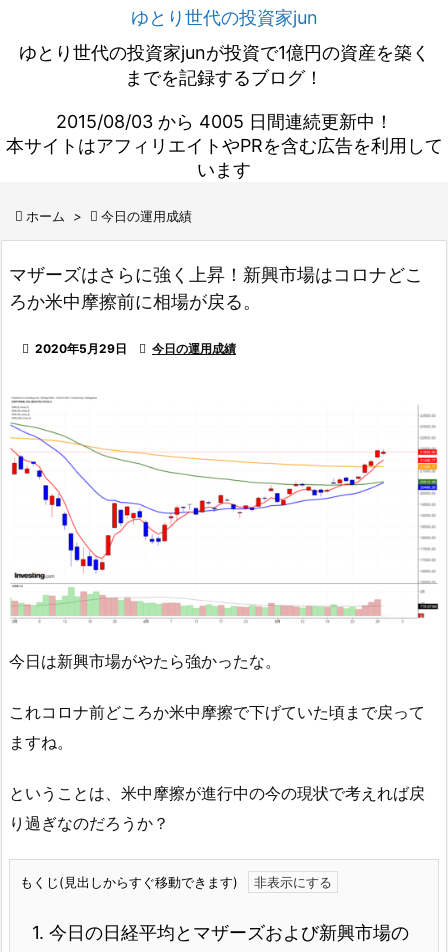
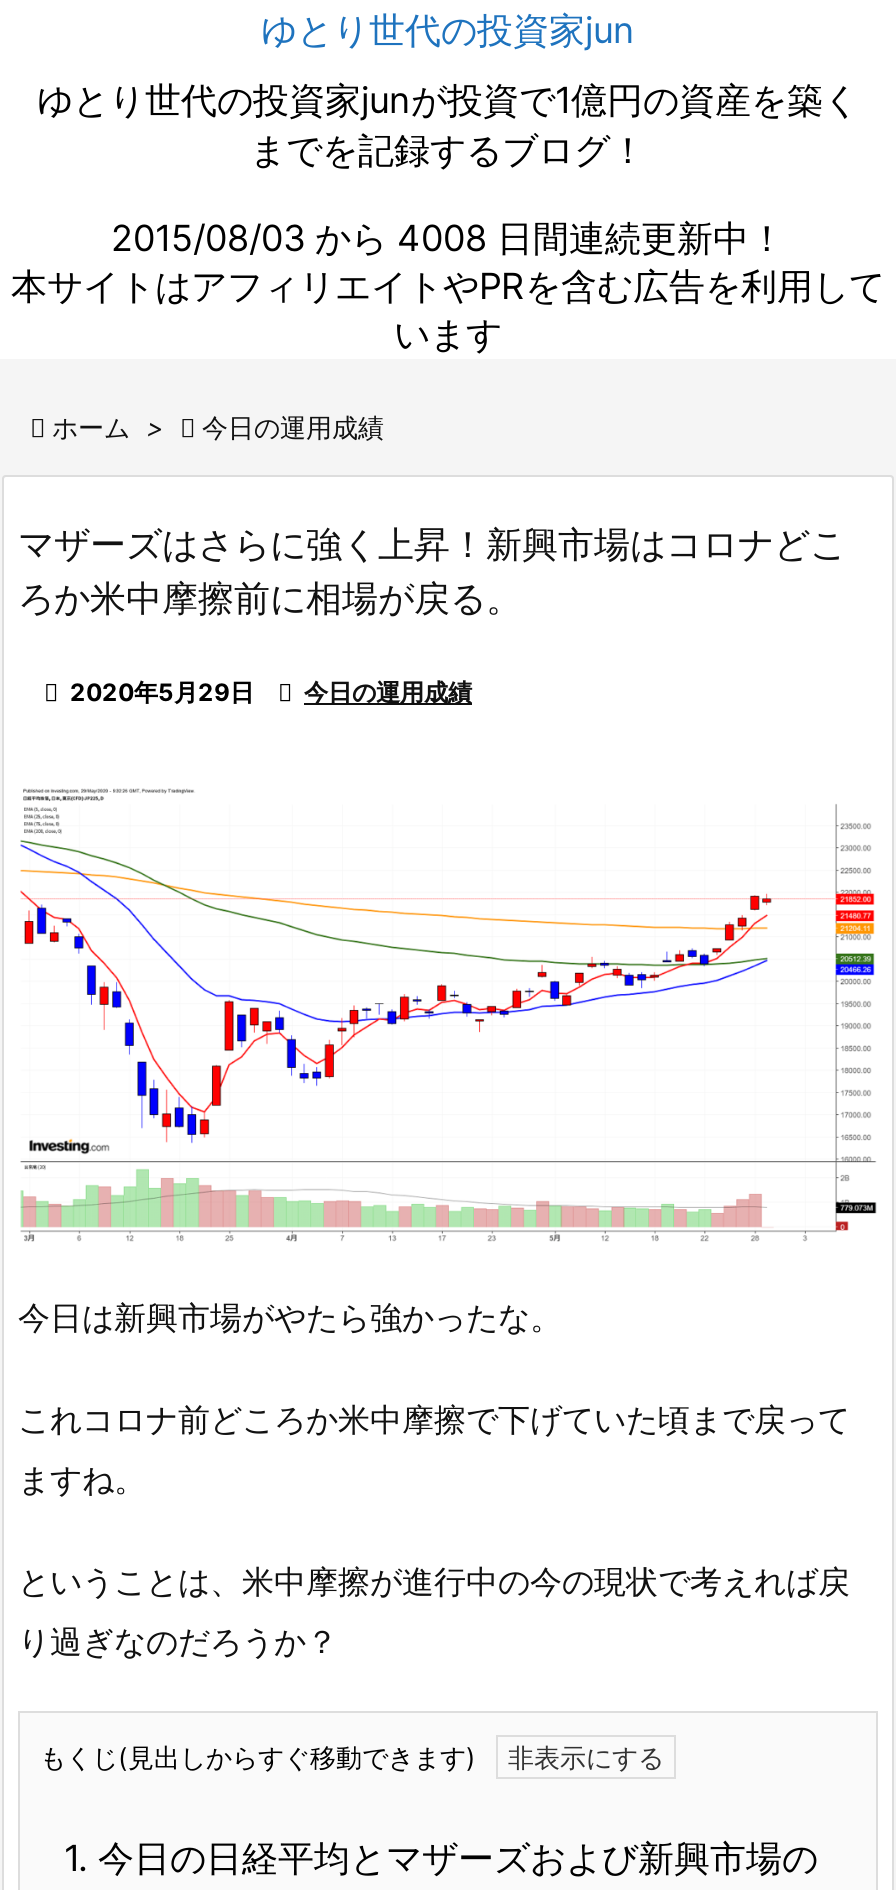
- 2015/08/03 から 4005 日間連続更新中！
+ 2015/08/03 から 4008 日間連続更新中！
